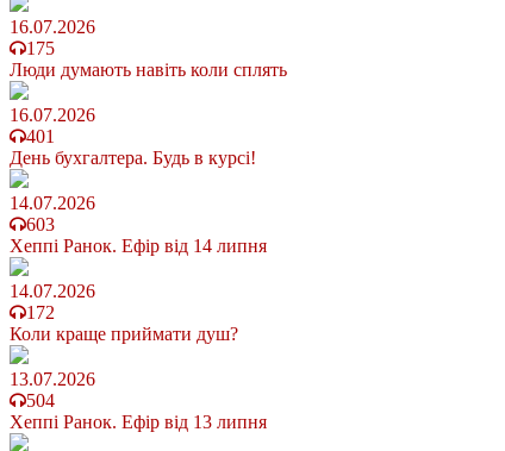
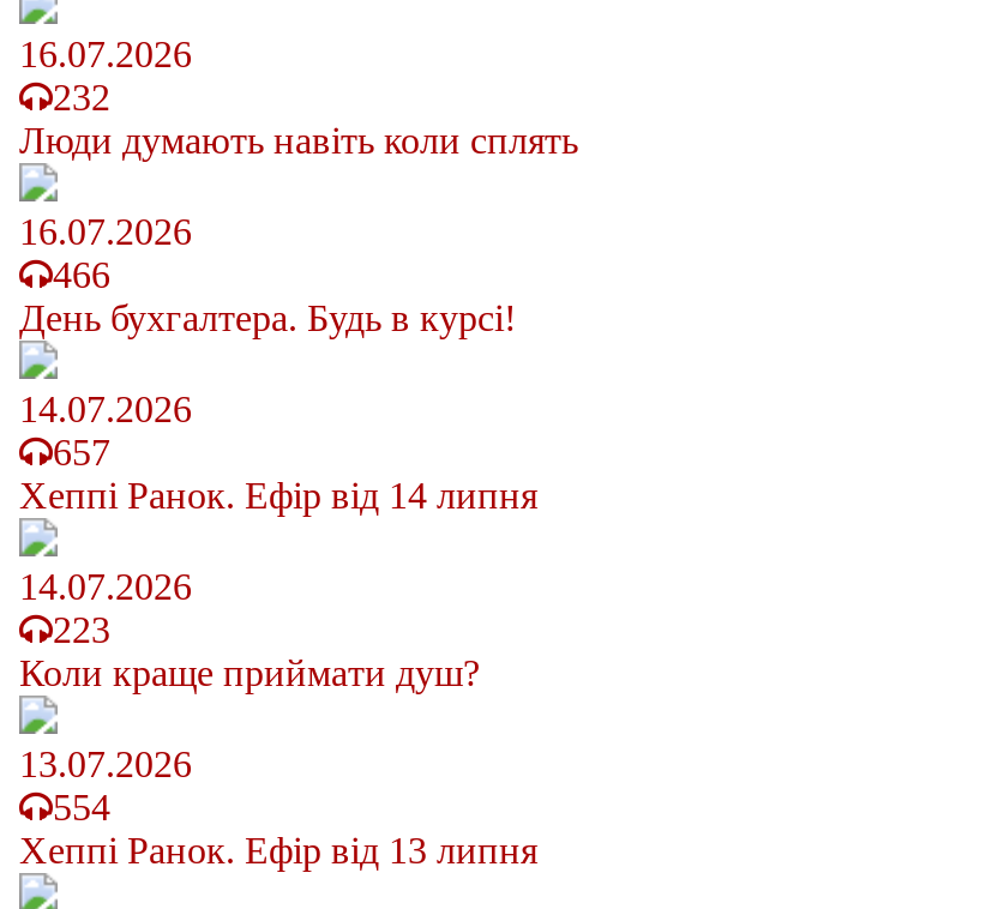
- 175
+ 232

- 401
+ 466

- 603
+ 657

- 172
+ 223

- 504
+ 554
